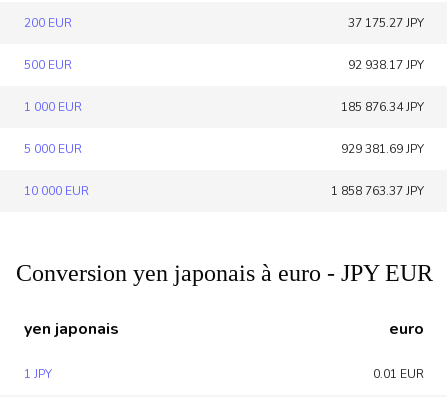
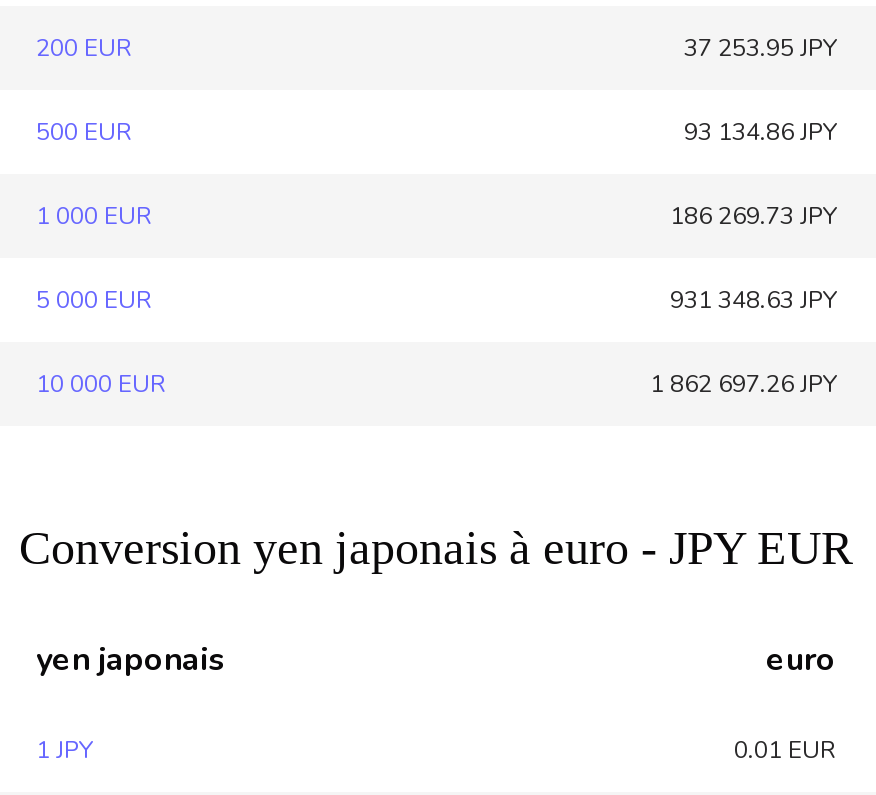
- 37 175.27 JPY
+ 37 253.95 JPY

- 92 938.17 JPY
+ 93 134.86 JPY

- 185 876.34 JPY
+ 186 269.73 JPY

- 929 381.69 JPY
+ 931 348.63 JPY

- 1 858 763.37 JPY
+ 1 862 697.26 JPY
